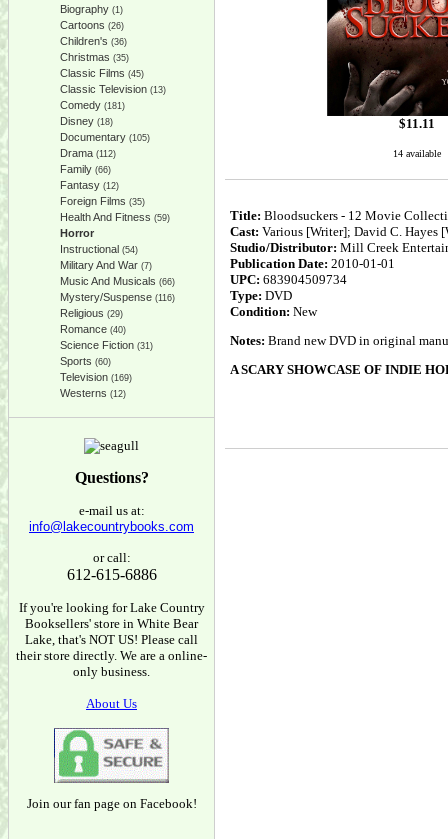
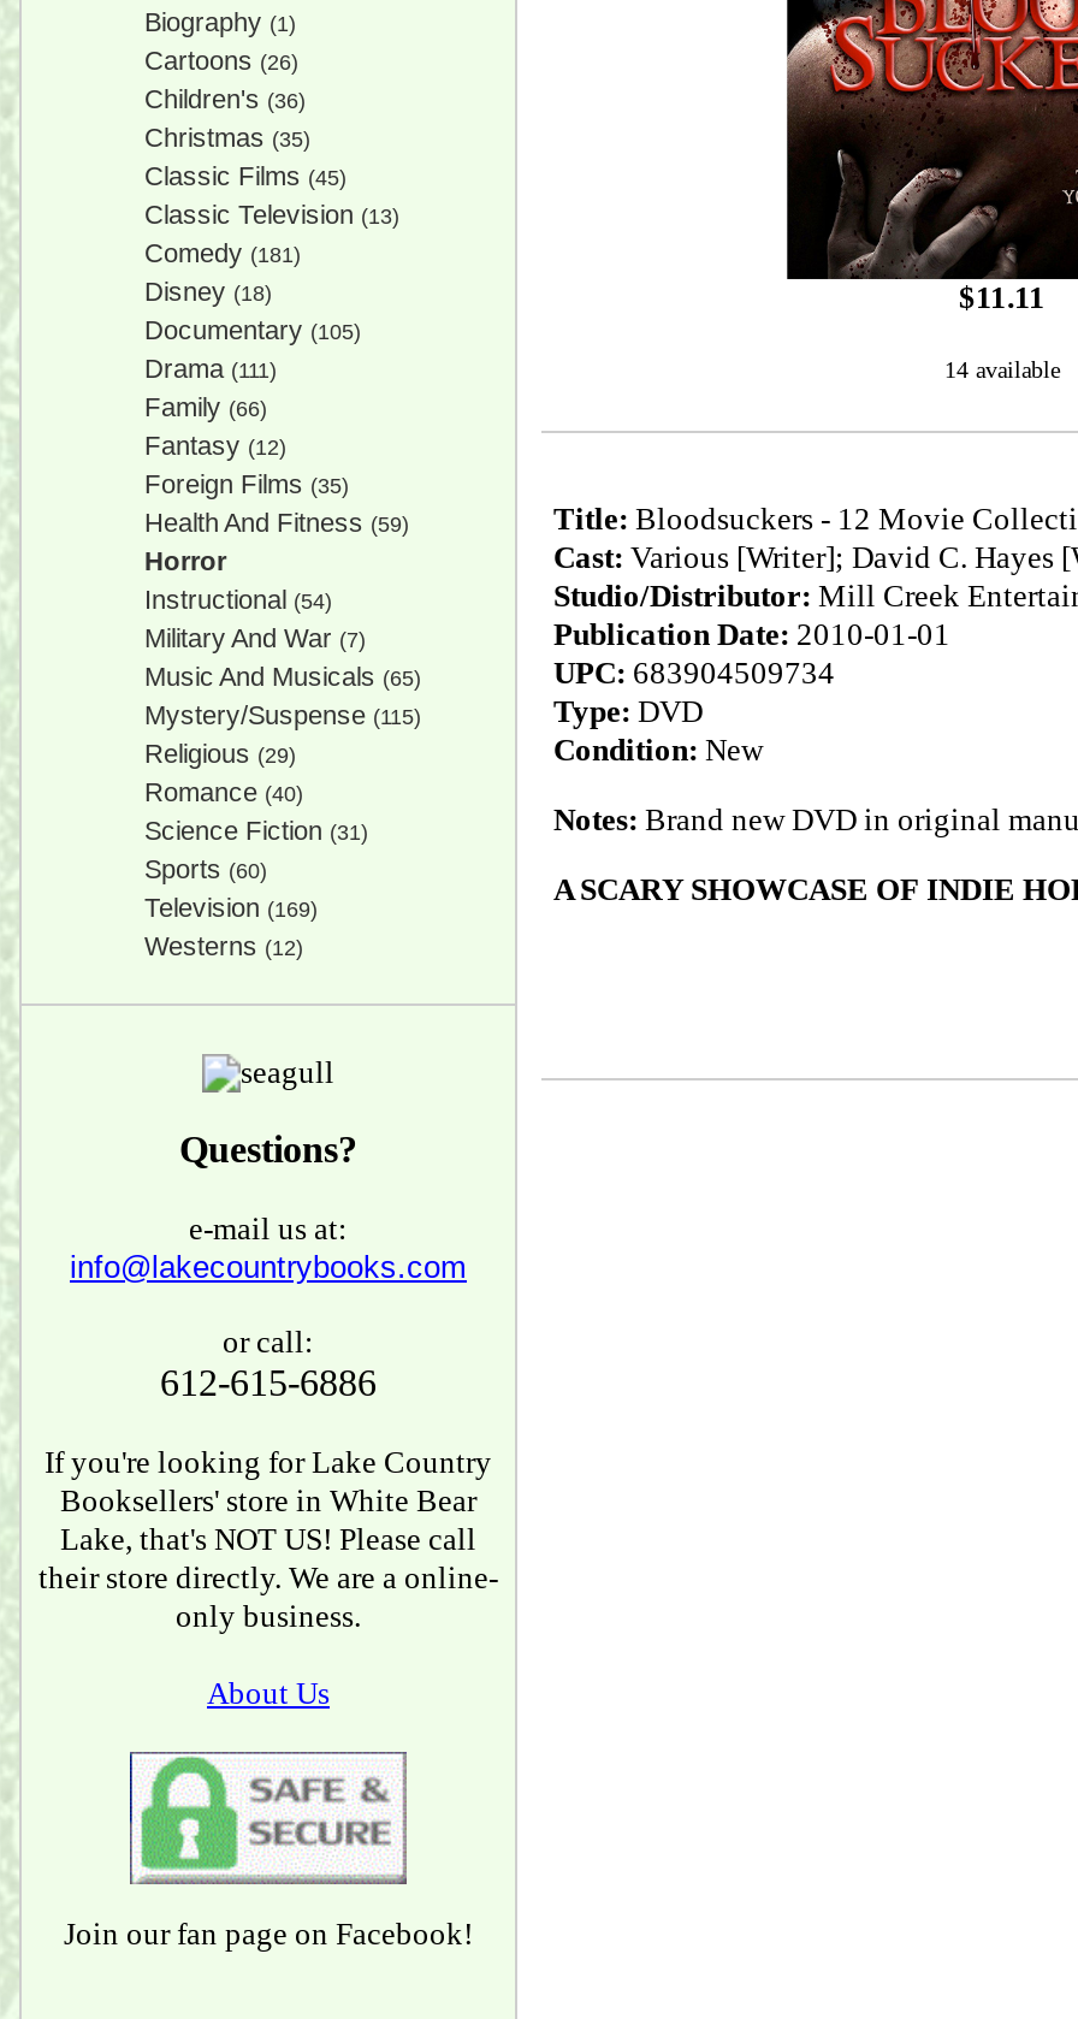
- Drama (112)
+ Drama (111)

- Music And Musicals (66)
+ Music And Musicals (65)

- Mystery/Suspense (116)
+ Mystery/Suspense (115)
